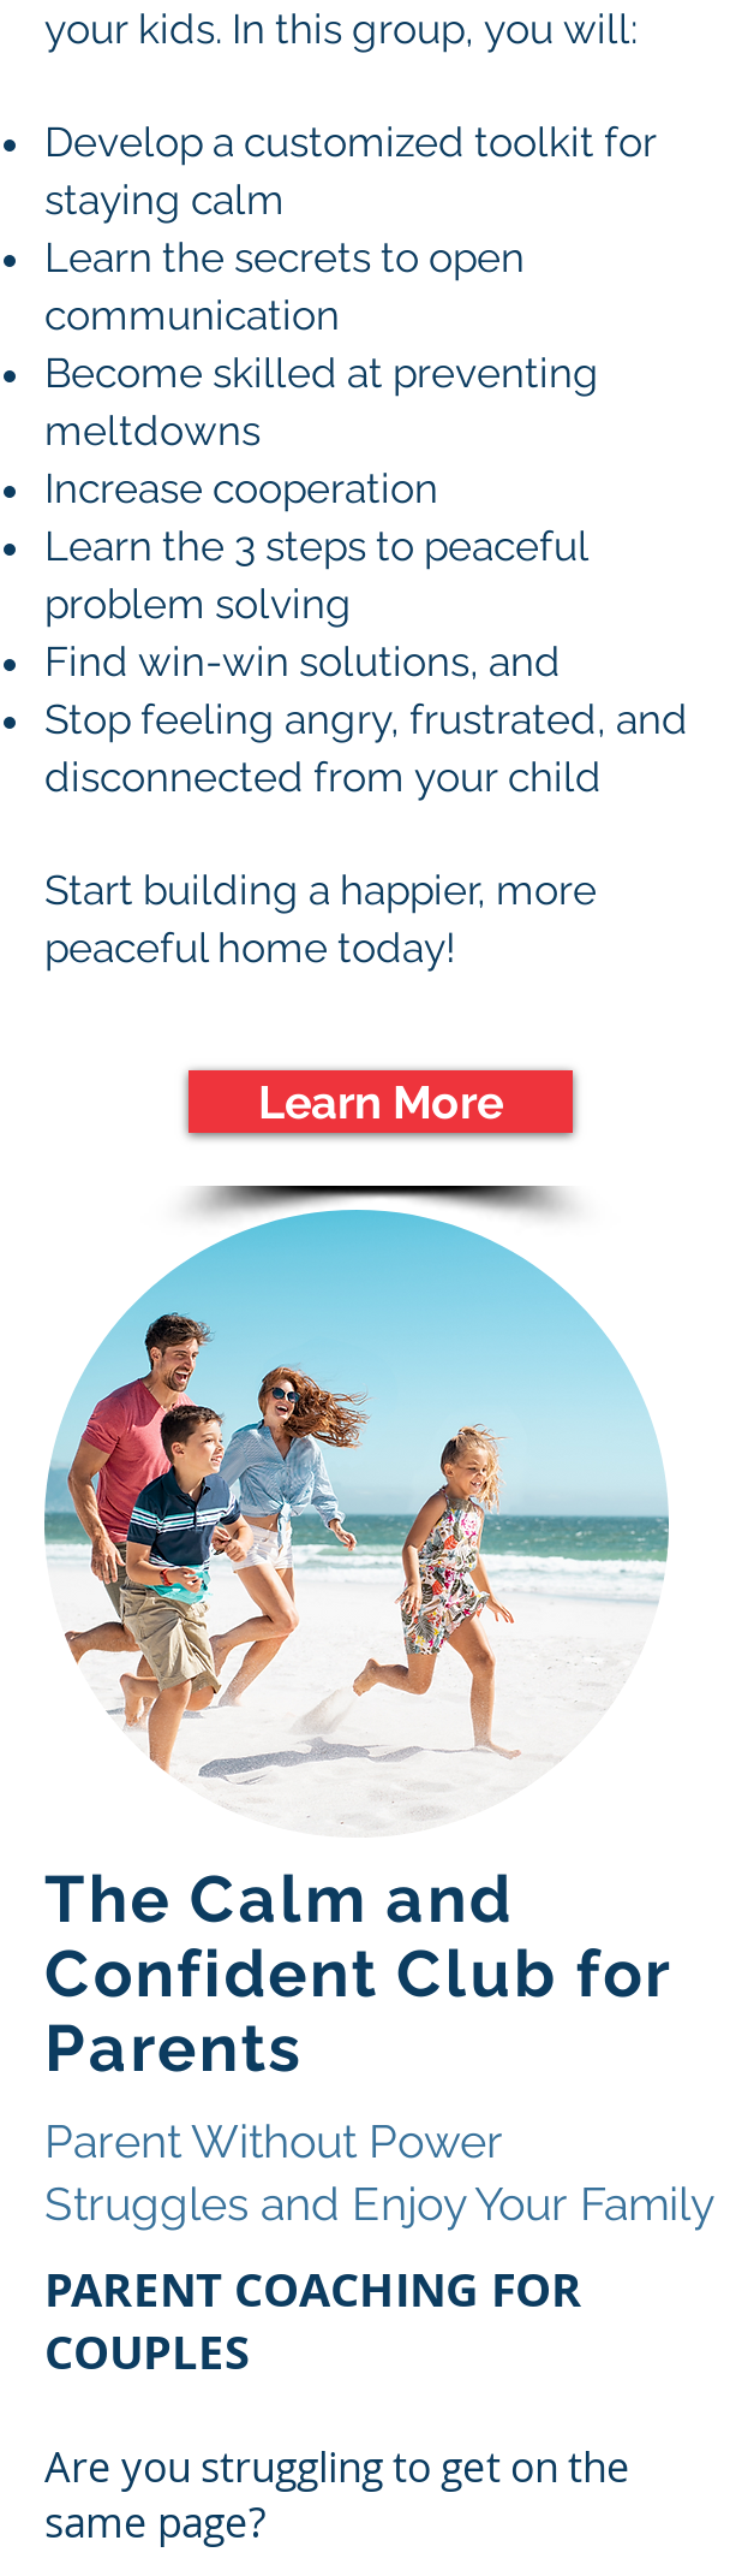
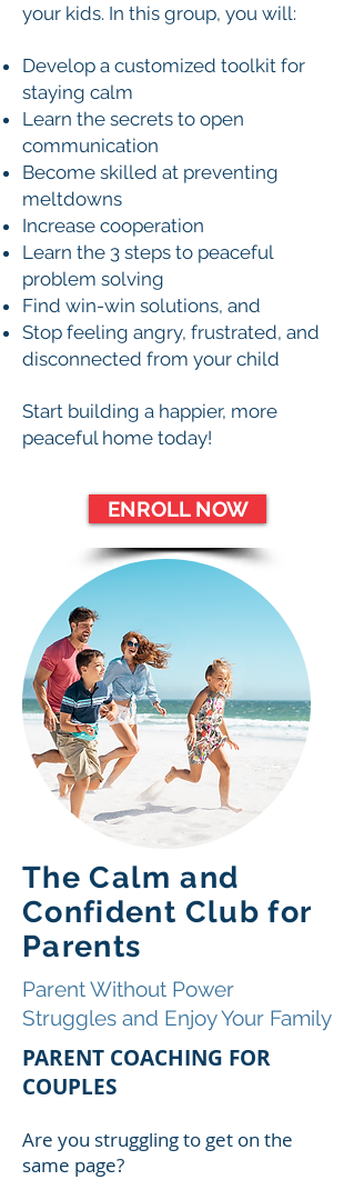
- Learn More
+ ENROLL NOW
